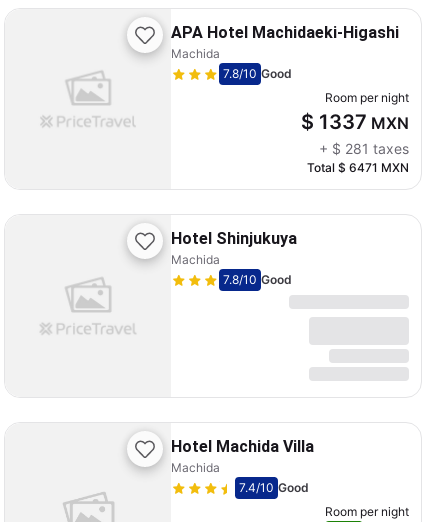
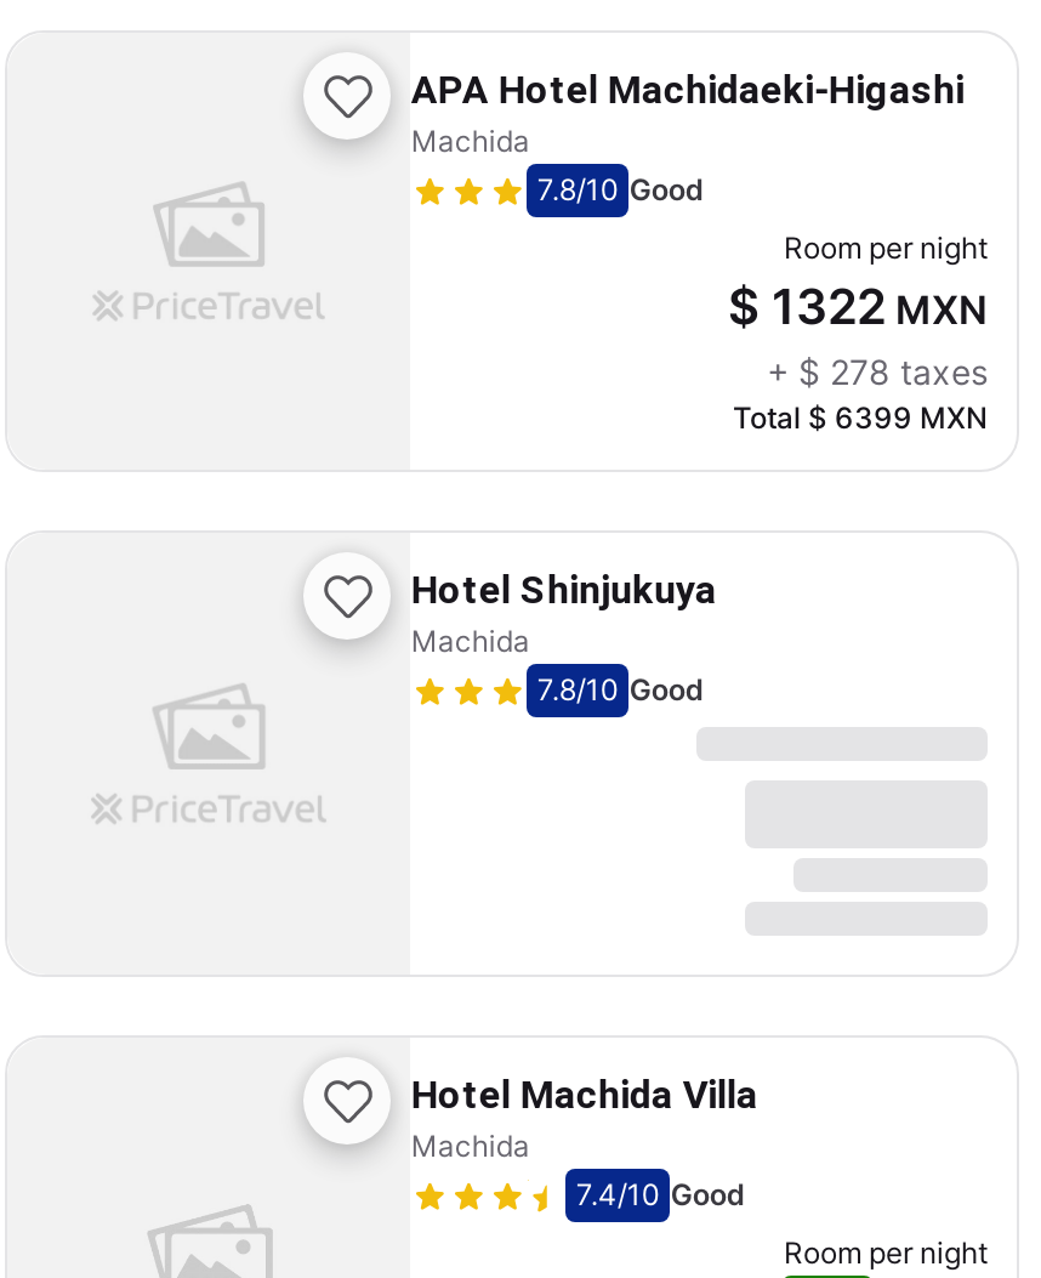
- $ 1337 MXN
+ $ 1322 MXN

- + $ 281 taxes
+ + $ 278 taxes

- Total $ 6471 MXN
+ Total $ 6399 MXN
